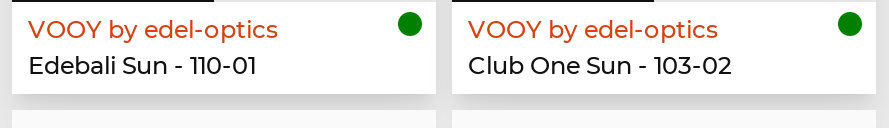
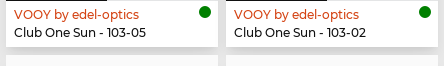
- Edebali Sun - 110-01
+ Club One Sun - 103-05
